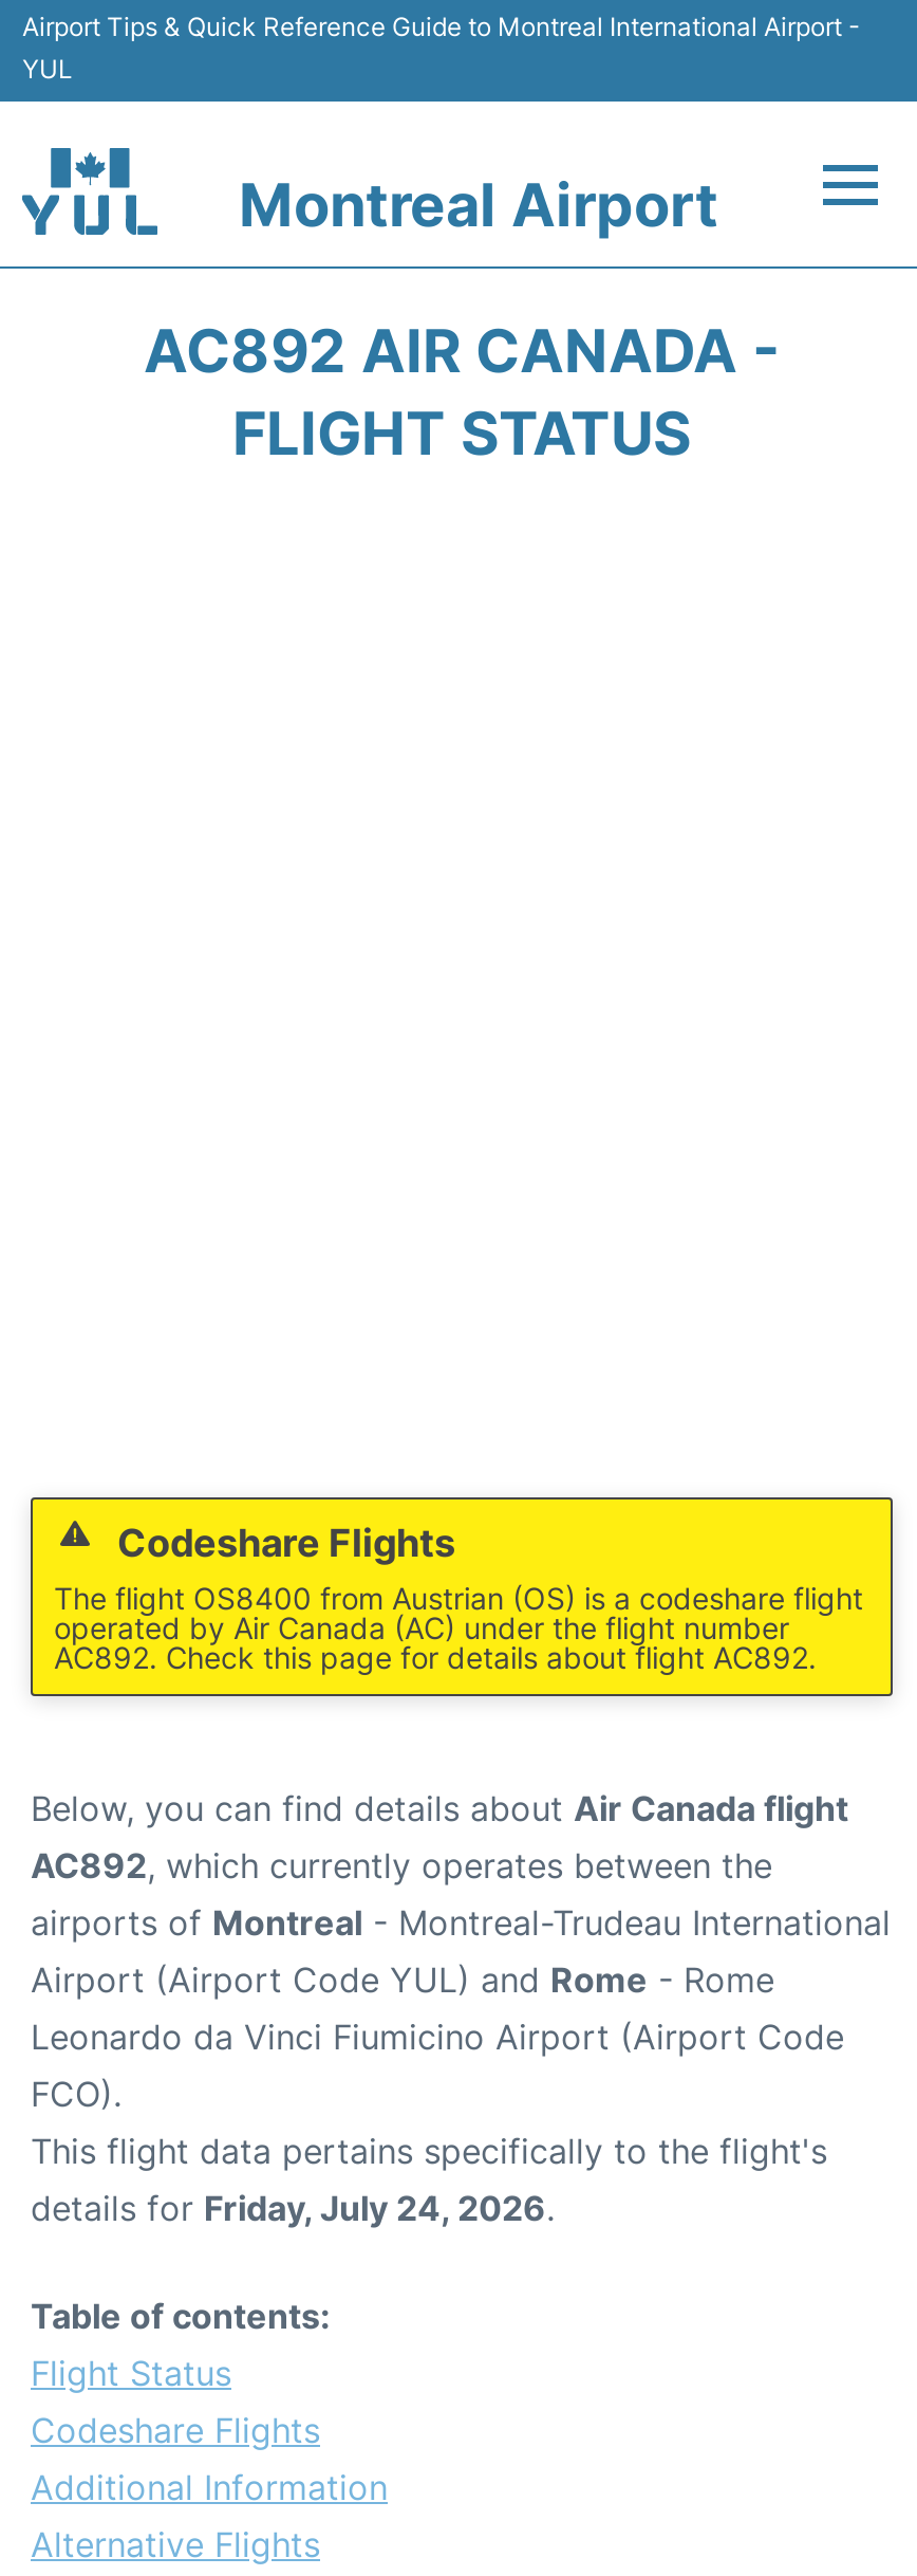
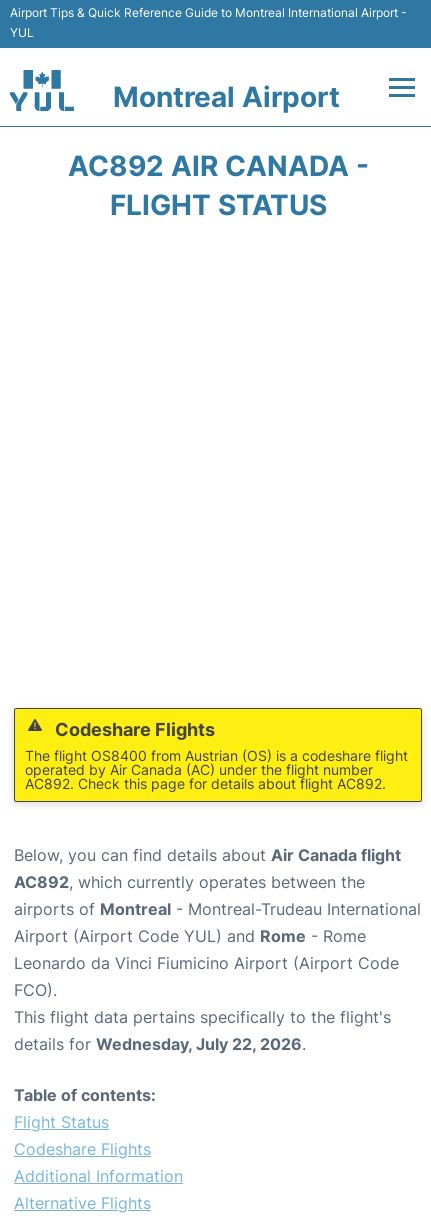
- details for Friday, July 24, 2026.
+ details for Wednesday, July 22, 2026.
